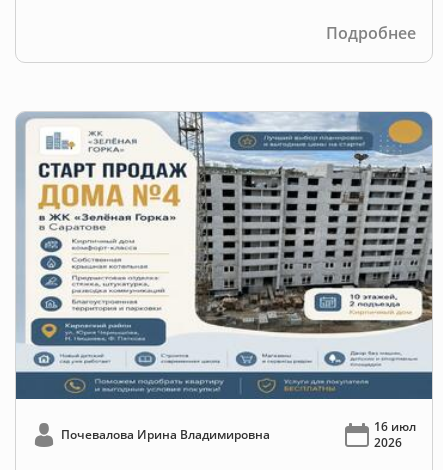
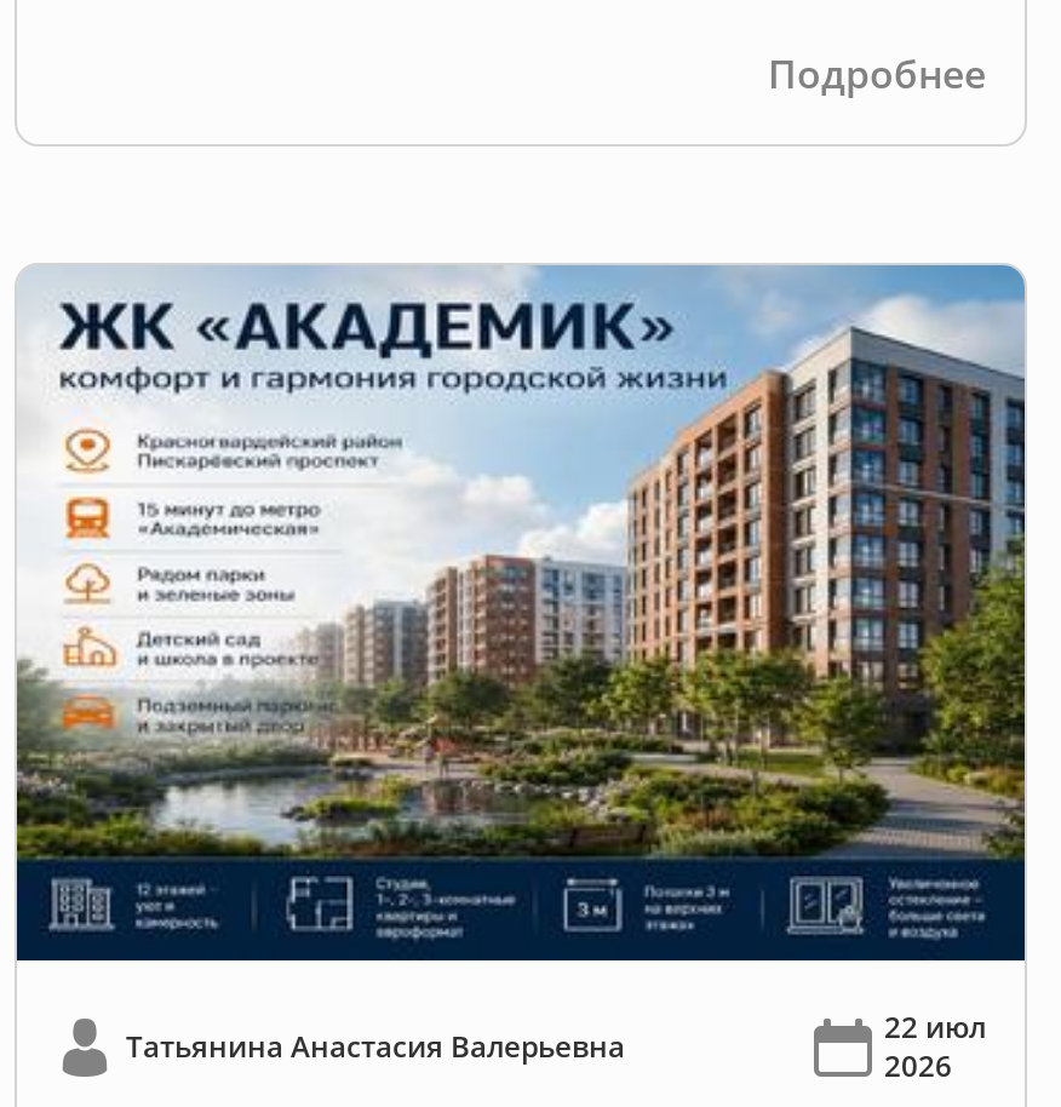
- [image]
- Почевалова Ирина Владимировна
- 16 июл
+ [image]
+ Татьянина Анастасия Валерьевна
+ 22 июл
